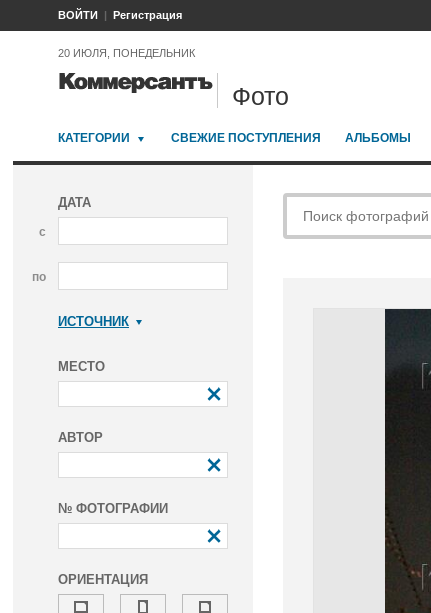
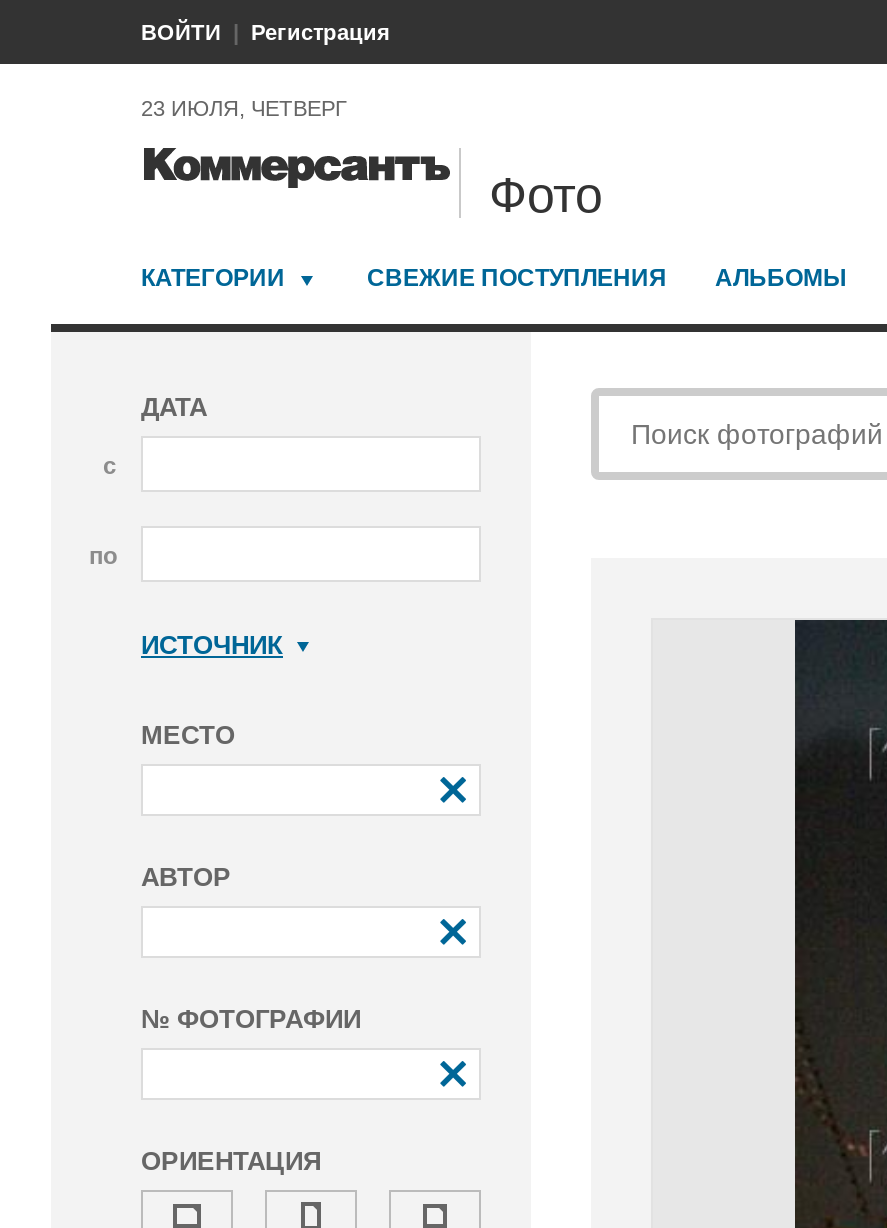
- 20 ИЮЛЯ, ПОНЕДЕЛЬНИК
+ 23 ИЮЛЯ, ЧЕТВЕРГ
